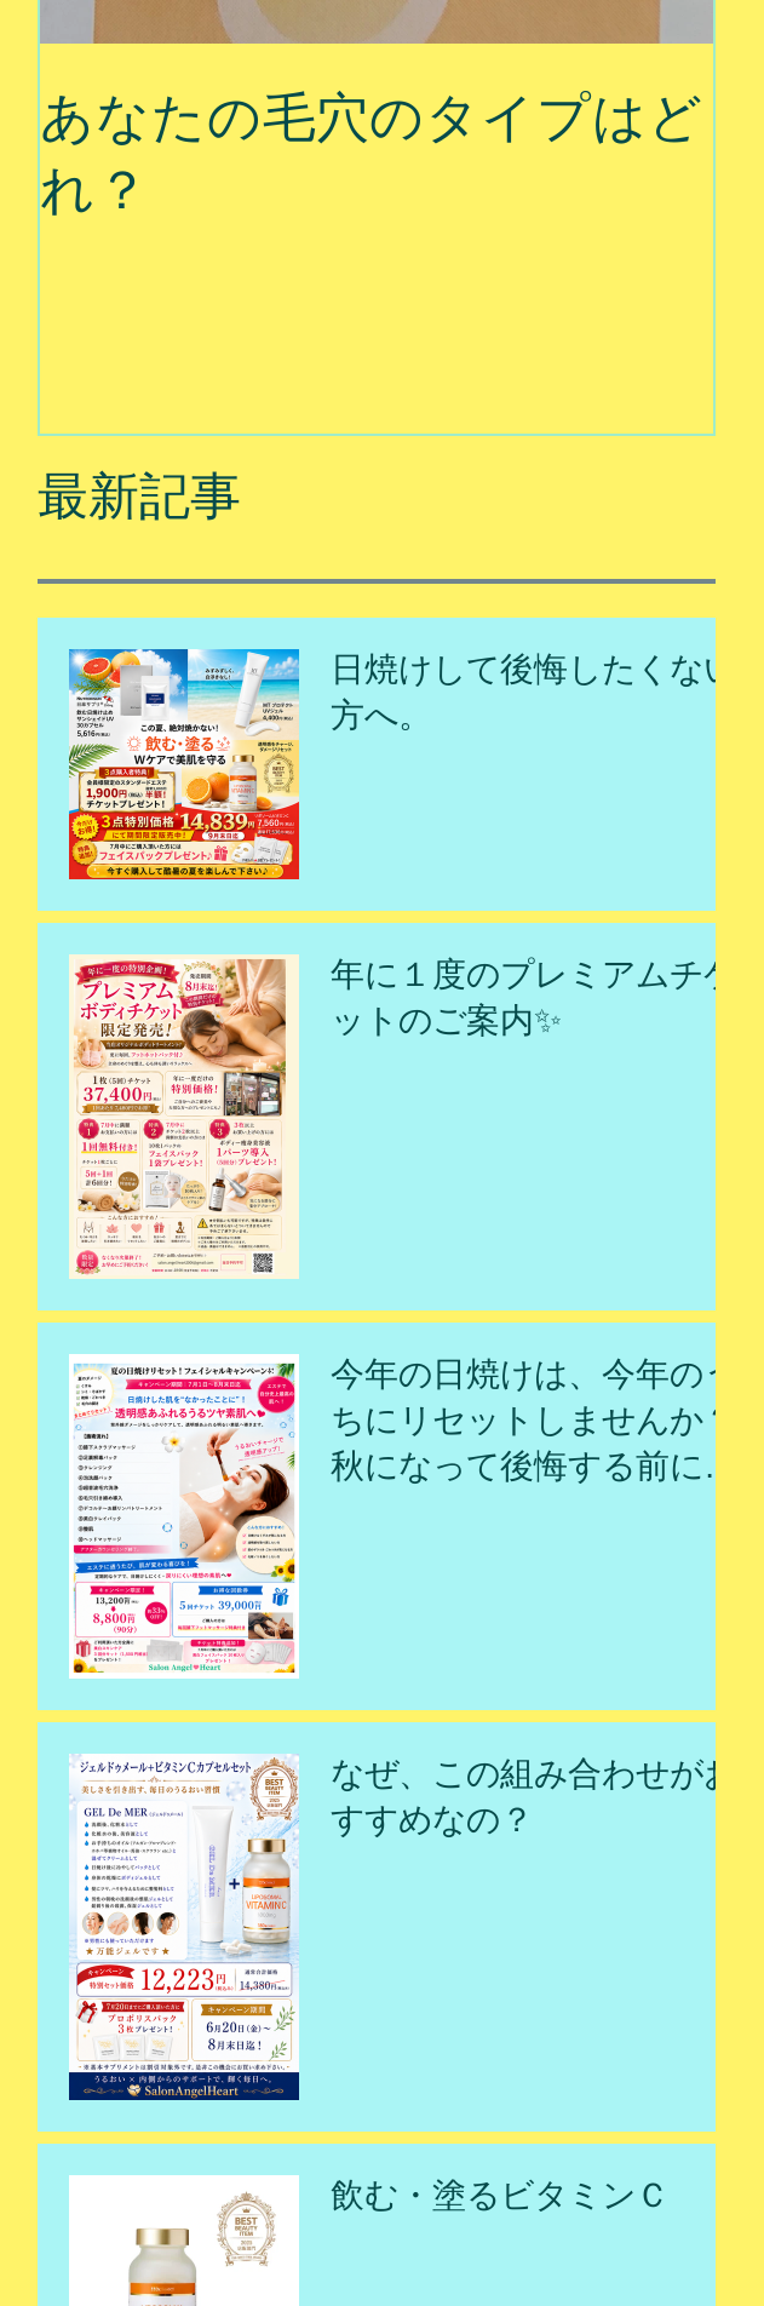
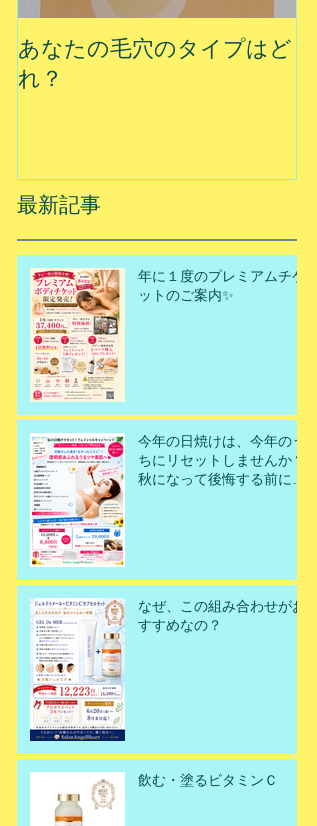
- [image]
- 日焼けして後悔したくない
- 方へ。
